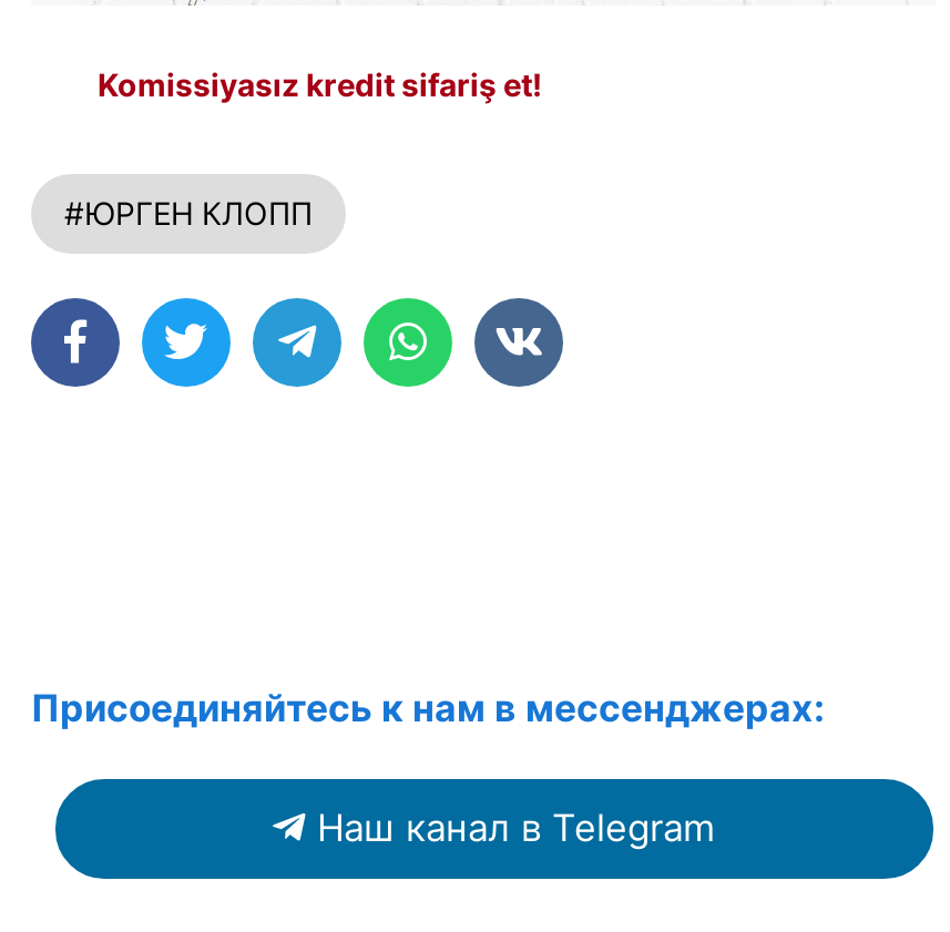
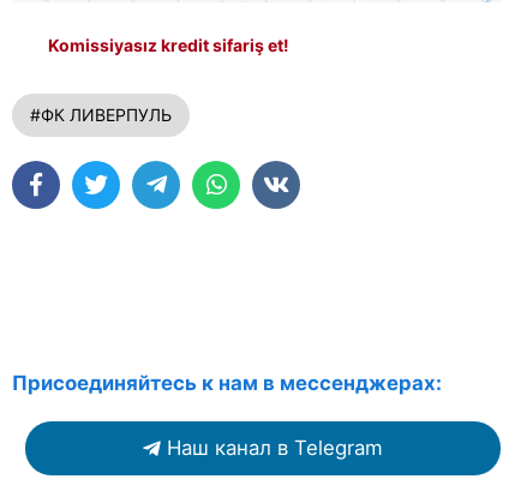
- #ЮРГЕН КЛОПП
+ #ФК ЛИВЕРПУЛЬ
